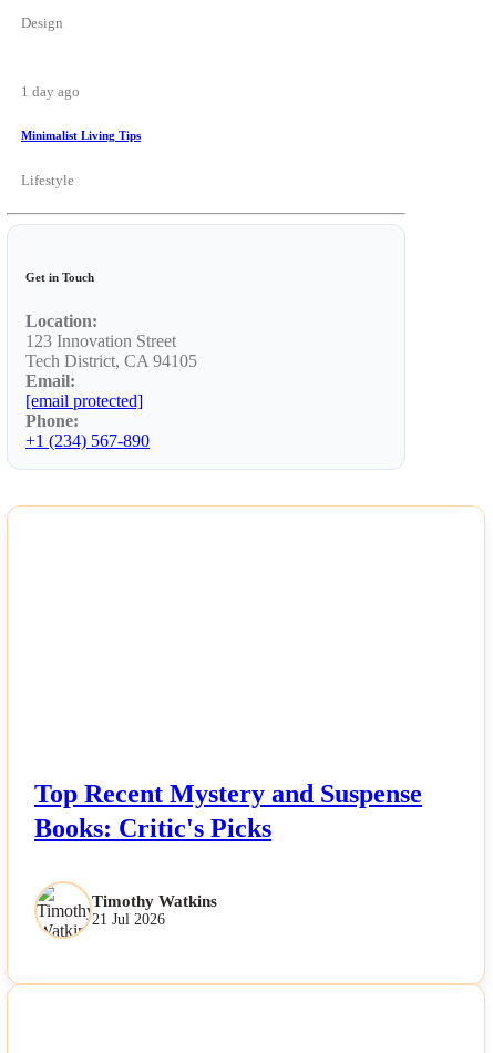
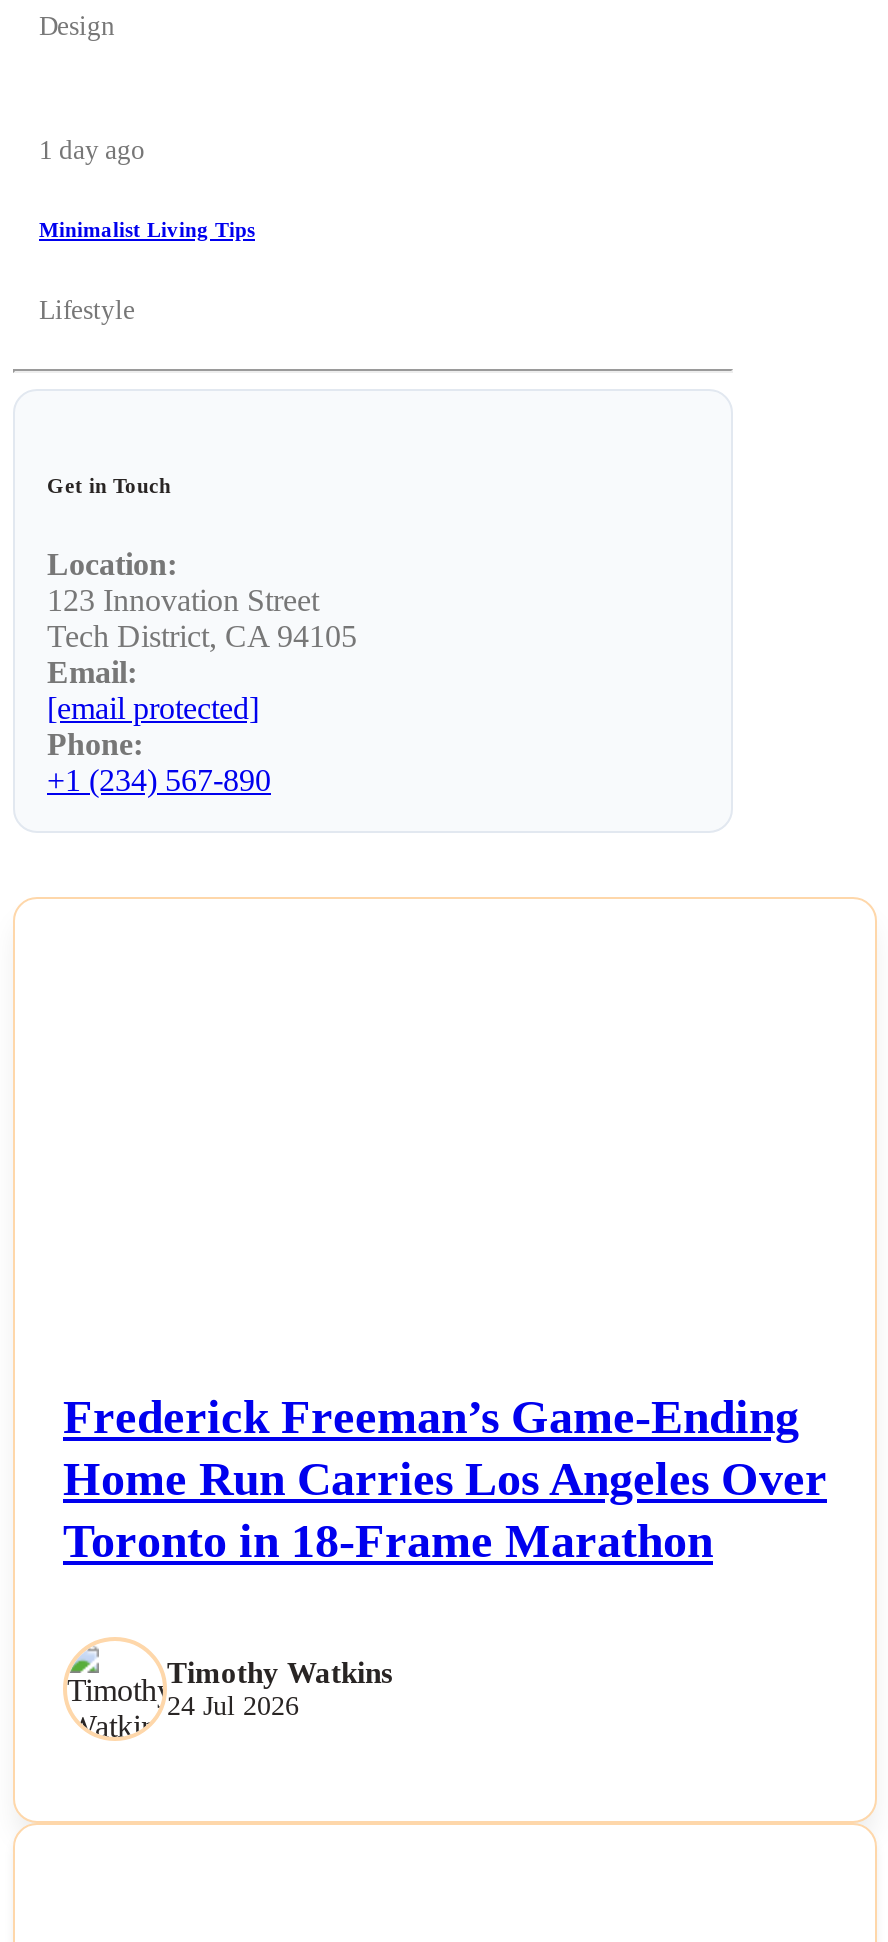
- Top Recent Mystery and Suspense
- Books: Critic's Picks
+ Frederick Freeman’s Game-Ending
+ Home Run Carries Los Angeles Over
+ Toronto in 18-Frame Marathon

- 21 Jul 2026
+ 24 Jul 2026
